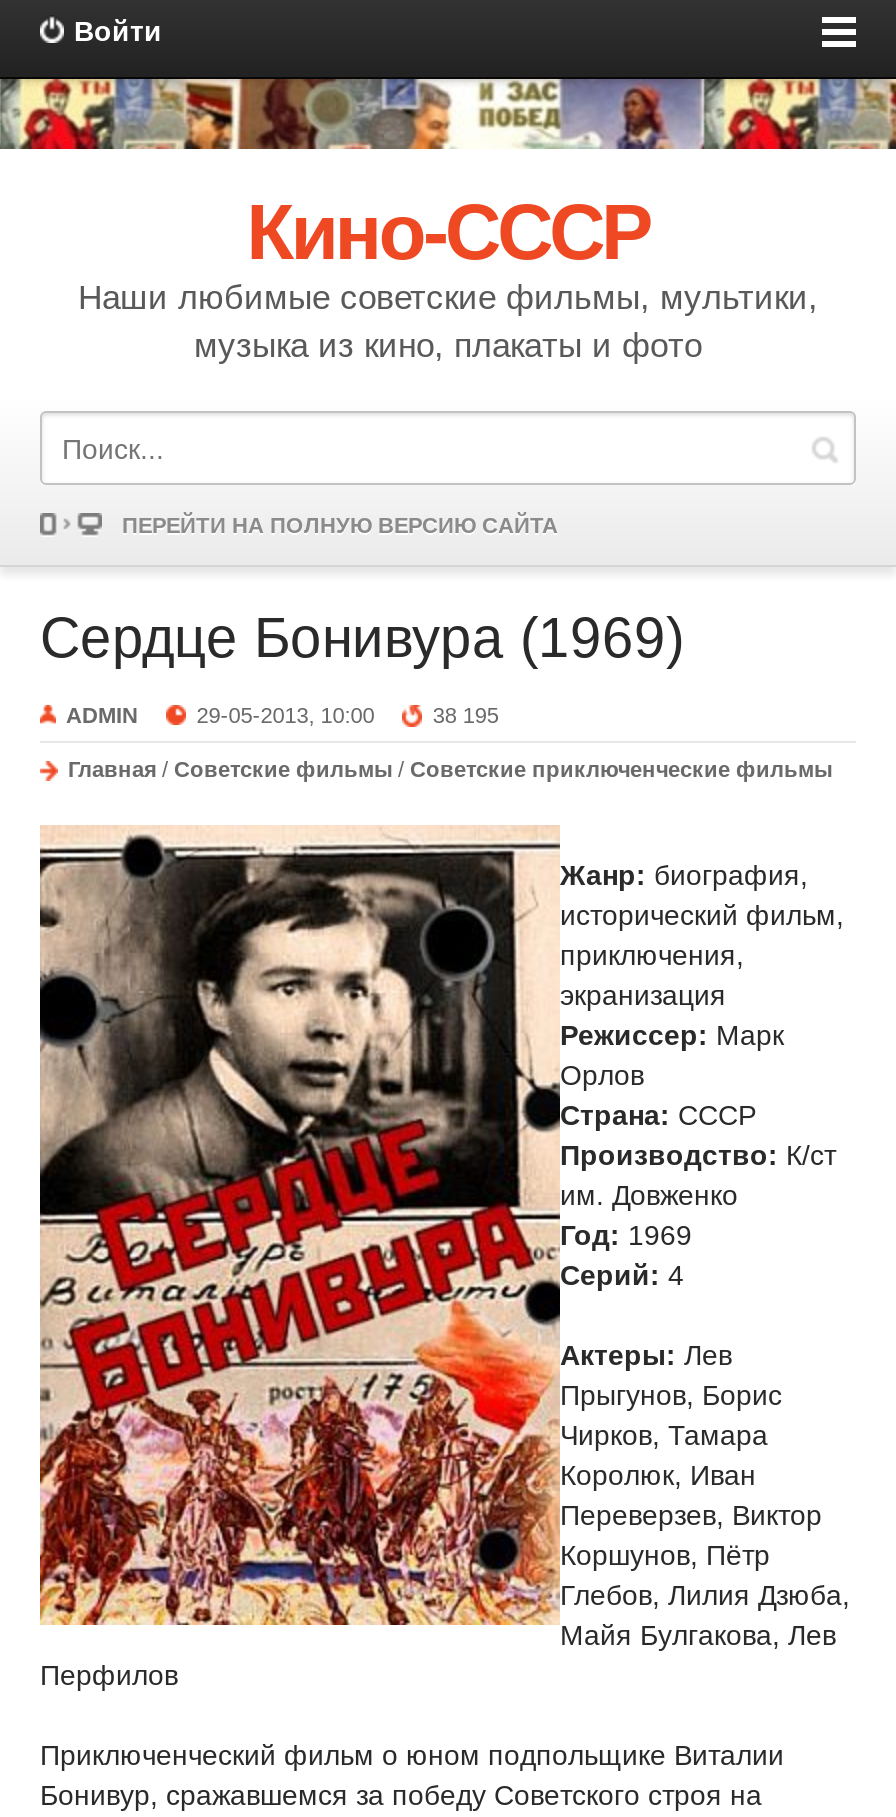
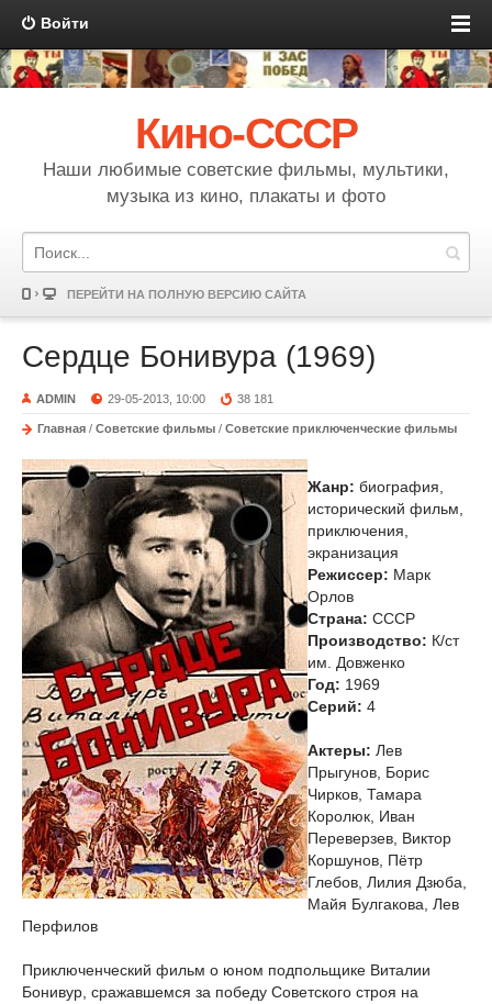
- 38 195
+ 38 181
